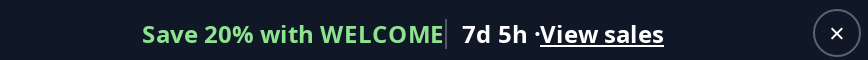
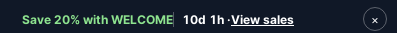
- Save 20% with WELCOME 7d 5h · View sales
+ Save 20% with WELCOME 10d 1h · View sales
